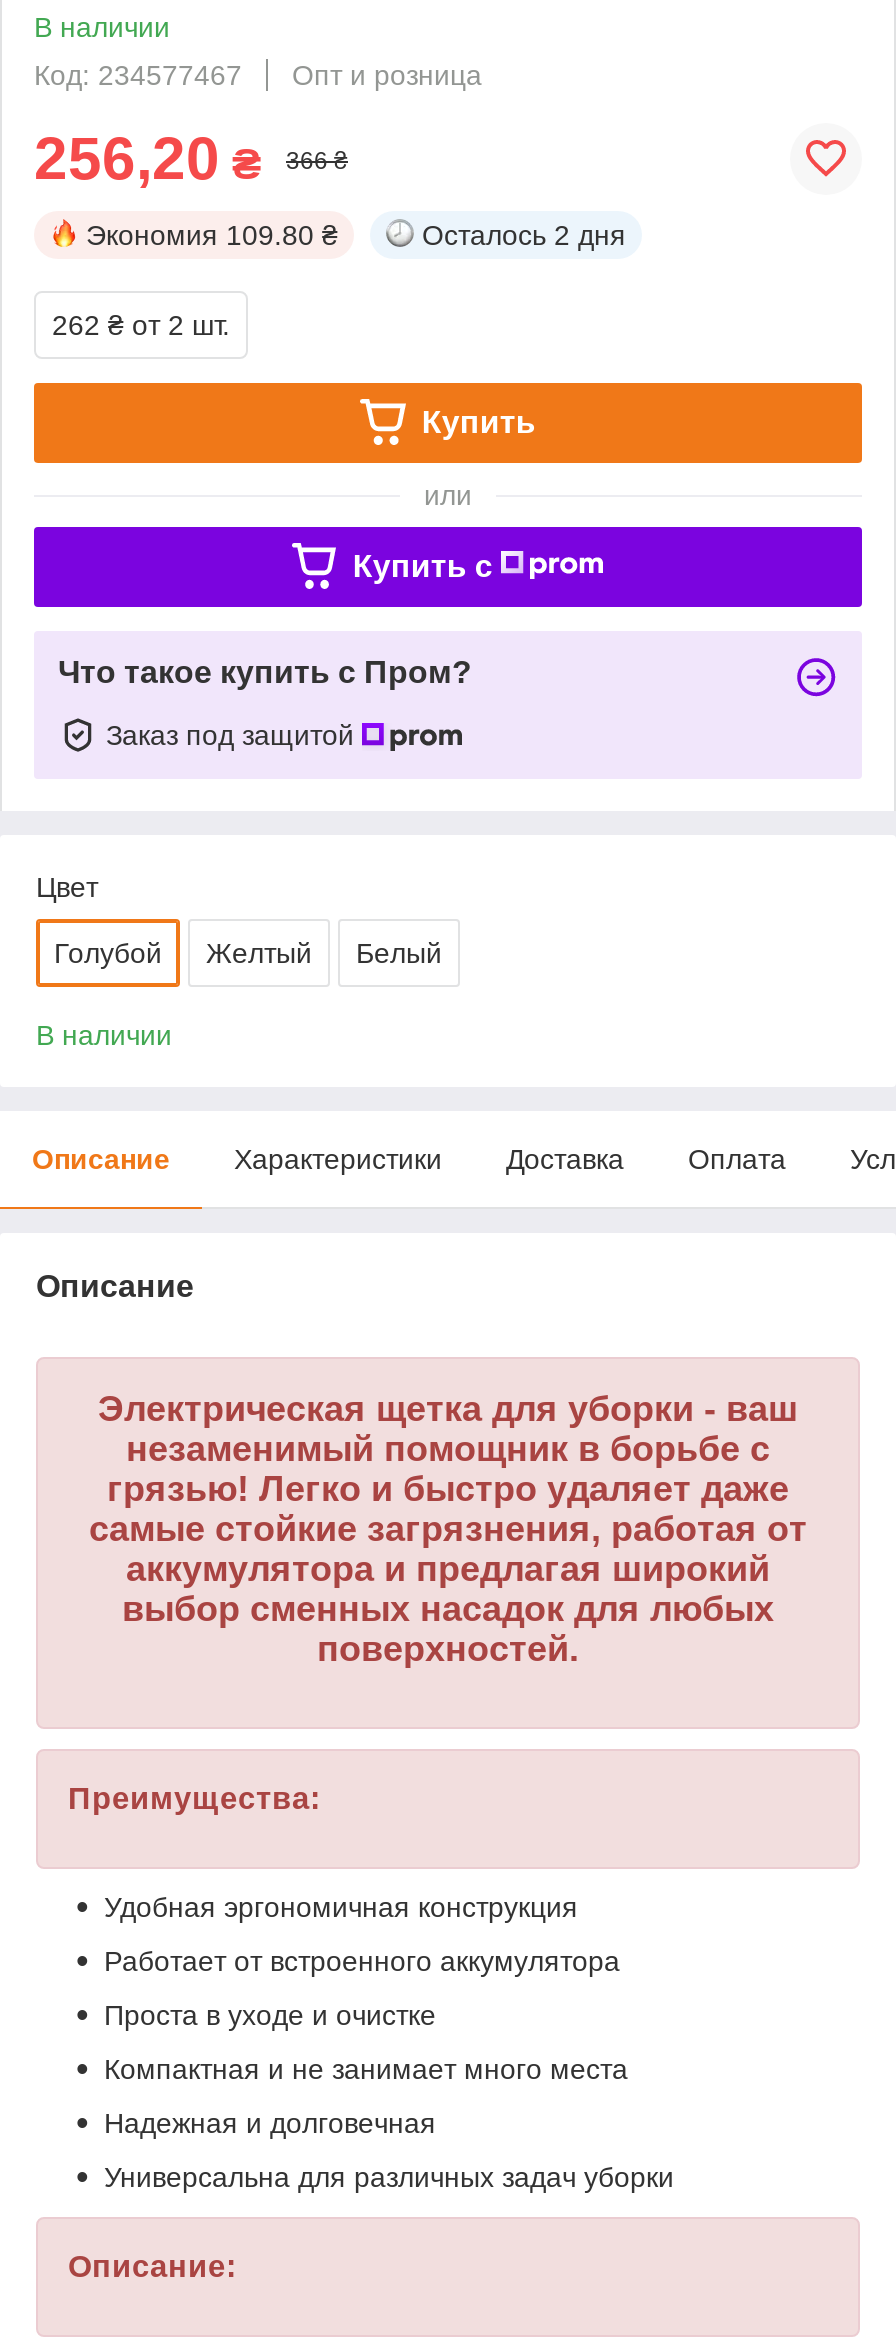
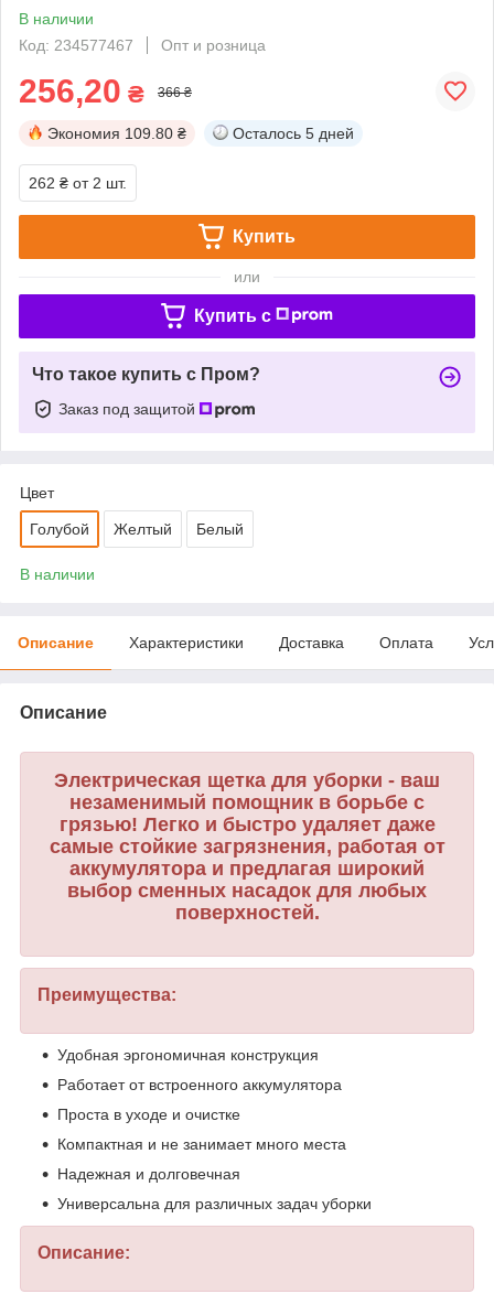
- Осталось 2 дня
+ Осталось 5 дней
